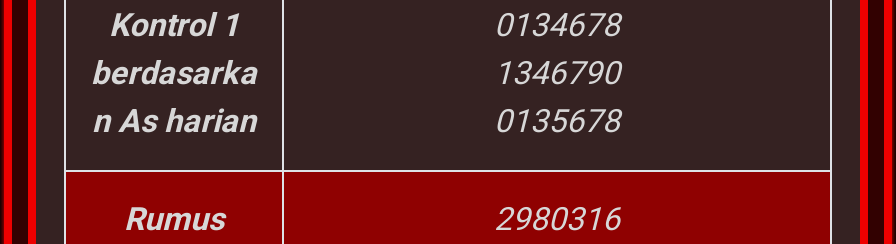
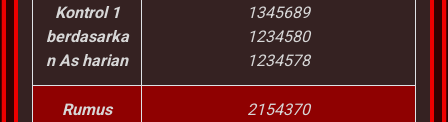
- 0134678
+ 1345689

- 1346790
+ 1234580

- 0135678
+ 1234578

- 2980316
+ 2154370
